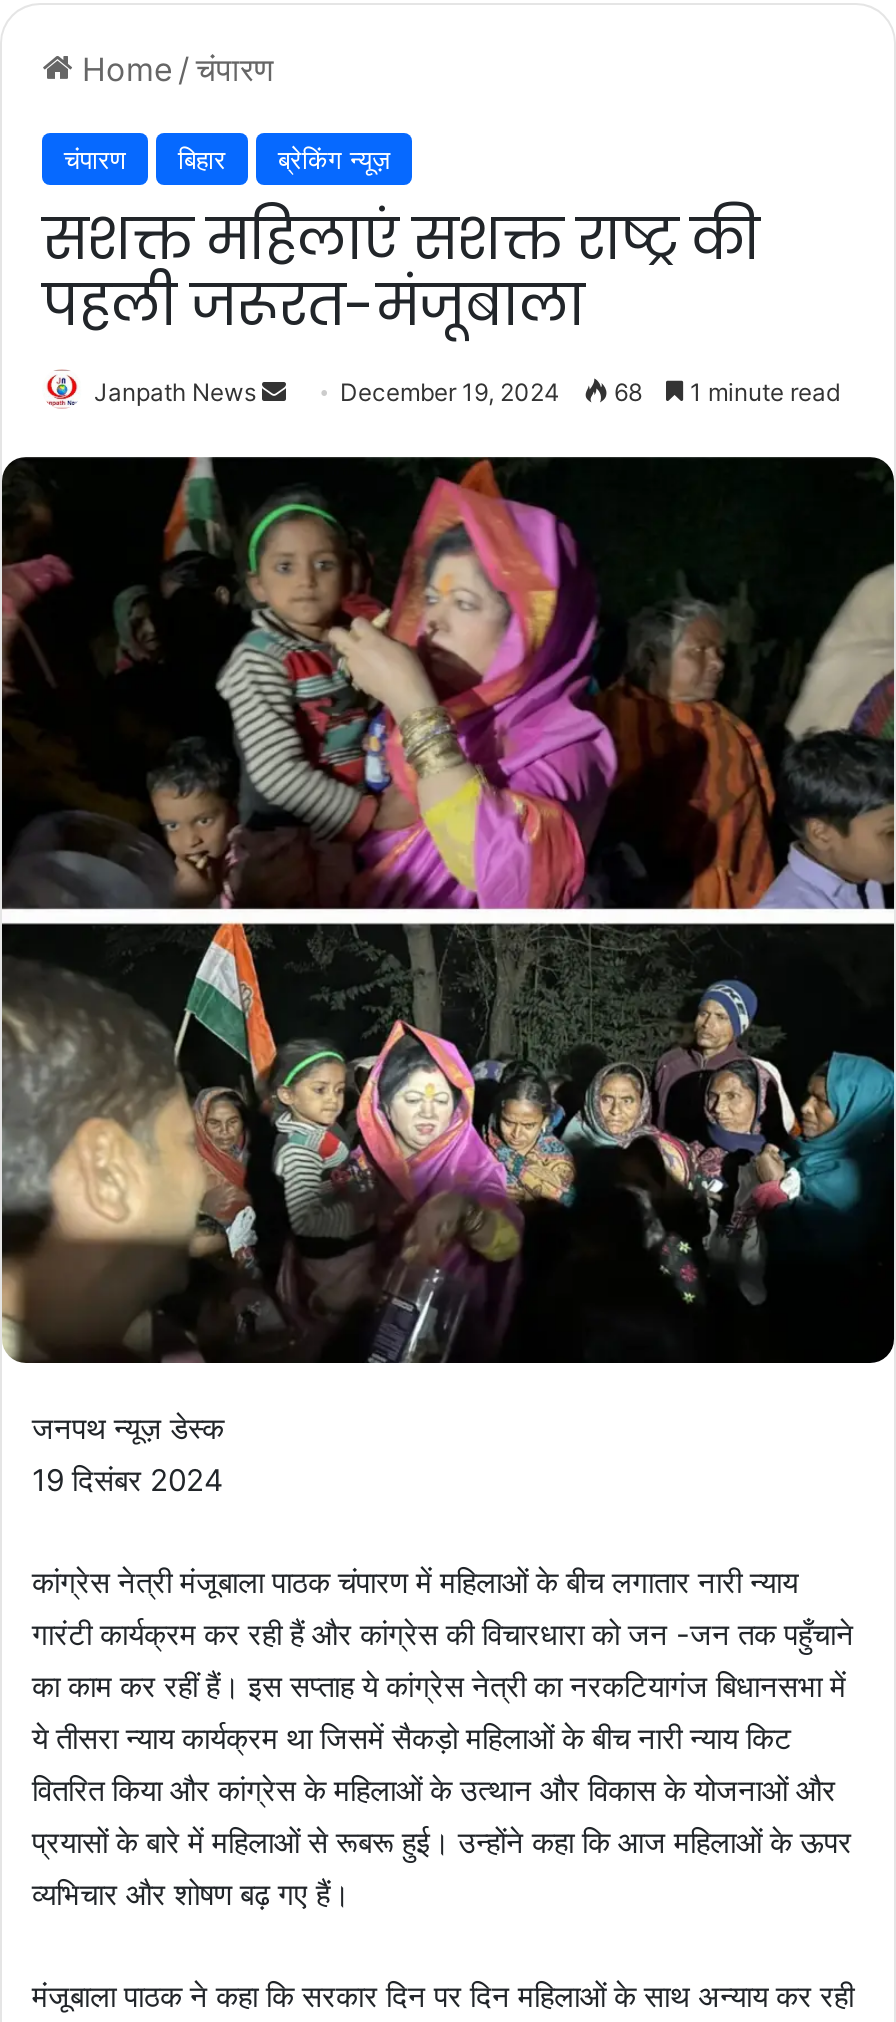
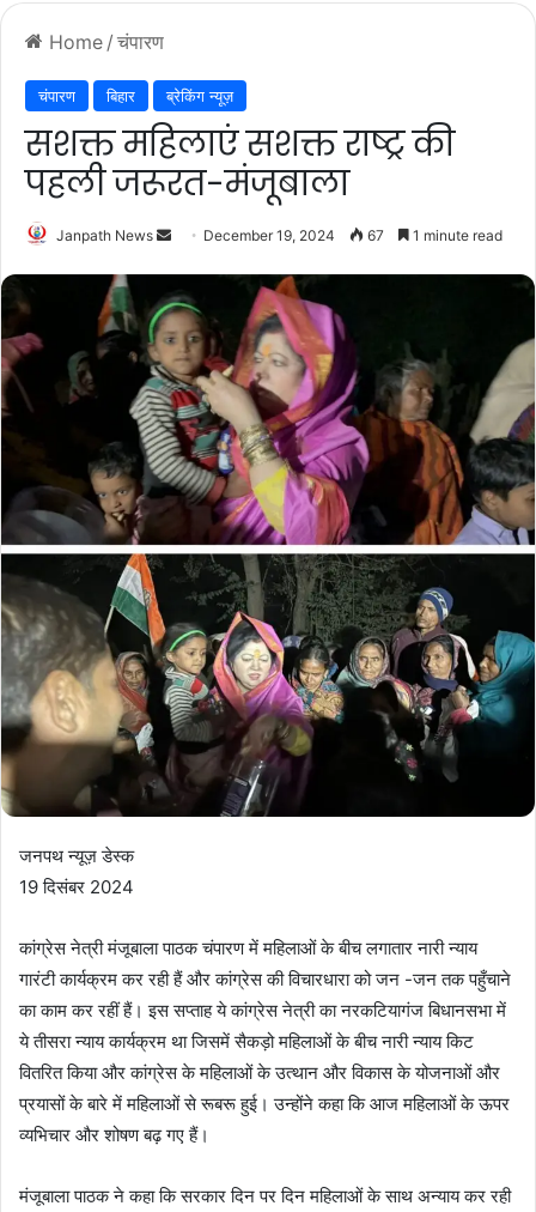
- 68
+ 67
